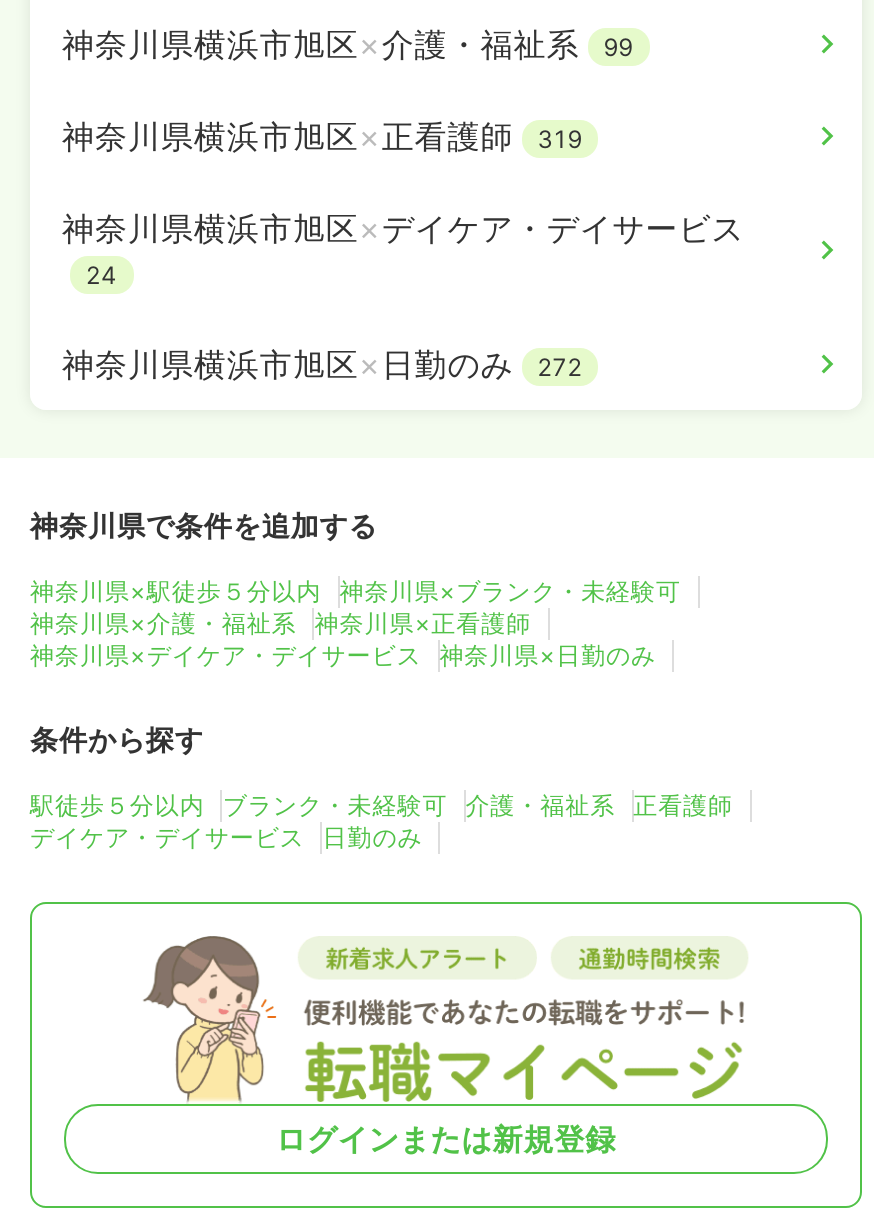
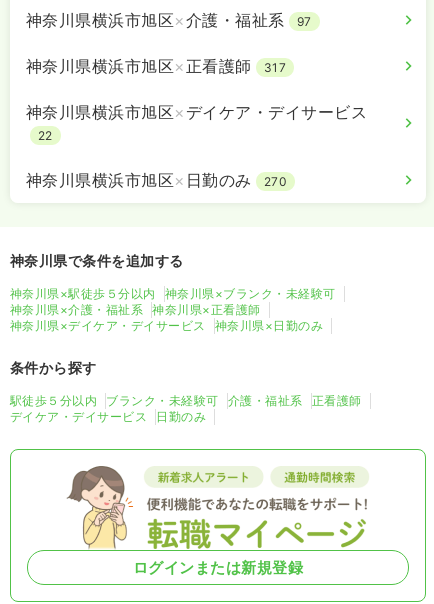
- 神奈川県横浜市旭区×介護・福祉系 99
+ 神奈川県横浜市旭区×介護・福祉系 97

- 神奈川県横浜市旭区×正看護師 319
+ 神奈川県横浜市旭区×正看護師 317

- 24
+ 22

- 神奈川県横浜市旭区×日勤のみ 272
+ 神奈川県横浜市旭区×日勤のみ 270
